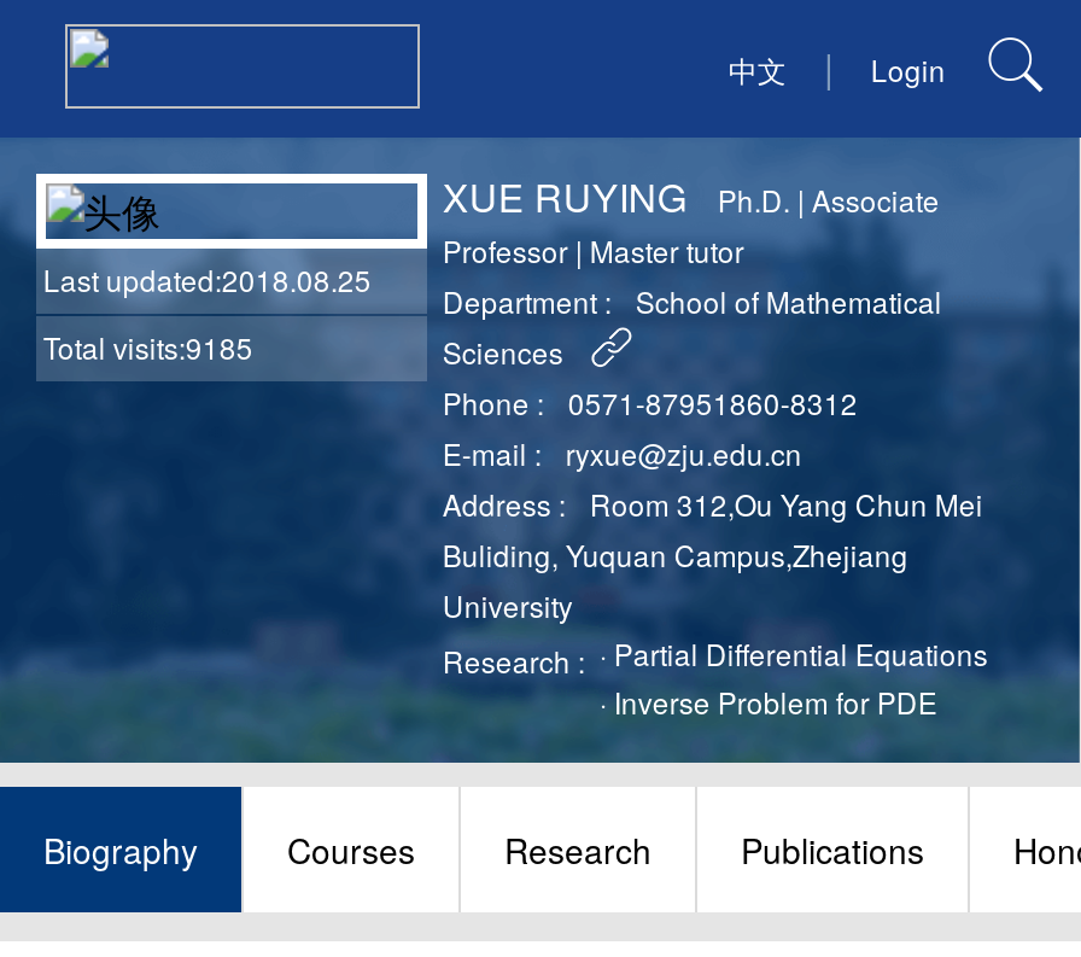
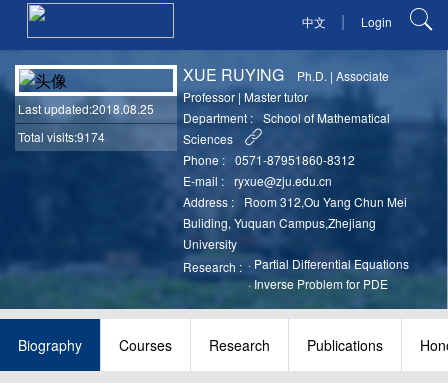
- Total visits:9185
+ Total visits:9174
